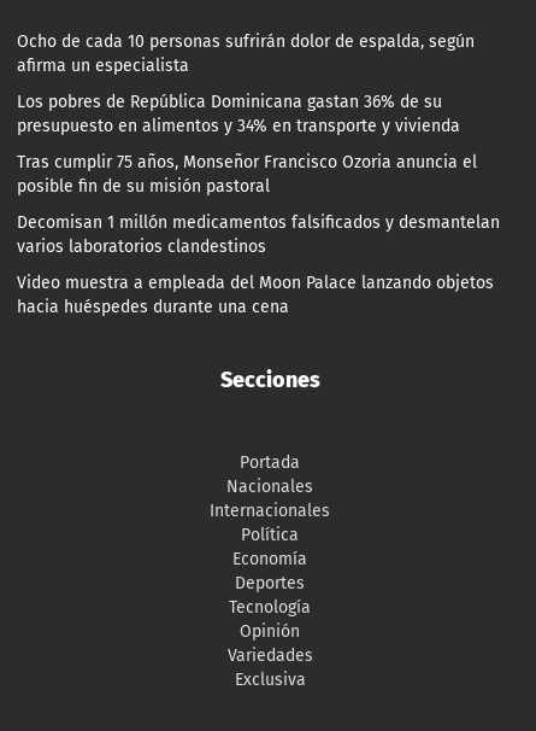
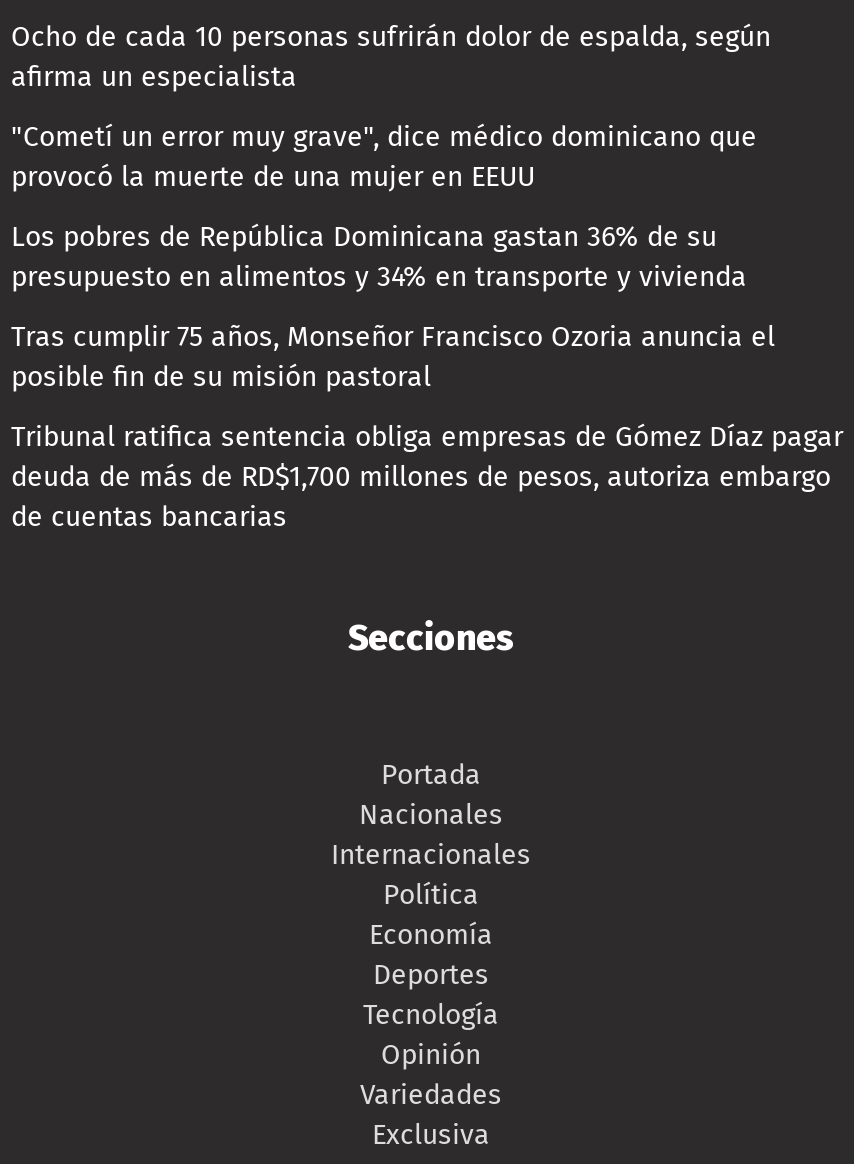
+ "Cometí un error muy grave", dice médico dominicano que
+ provocó la muerte de una mujer en EEUU

moved down: Los pobres de República Dominicana gastan 36% de su | presupuesto en alimentos y 34% en transporte y vivienda | Tras cumplir 75 años, Monseñor Francisco Ozoria anuncia el | posible fin de su misión pastoral

- Decomisan 1 millón medicamentos falsificados y desmantelan
- varios laboratorios clandestinos
- Video muestra a empleada del Moon Palace lanzando objetos
- hacia huéspedes durante una cena
+ Tribunal ratifica sentencia obliga empresas de Gómez Díaz pagar
+ deuda de más de RD$1,700 millones de pesos, autoriza embargo
+ de cuentas bancarias
